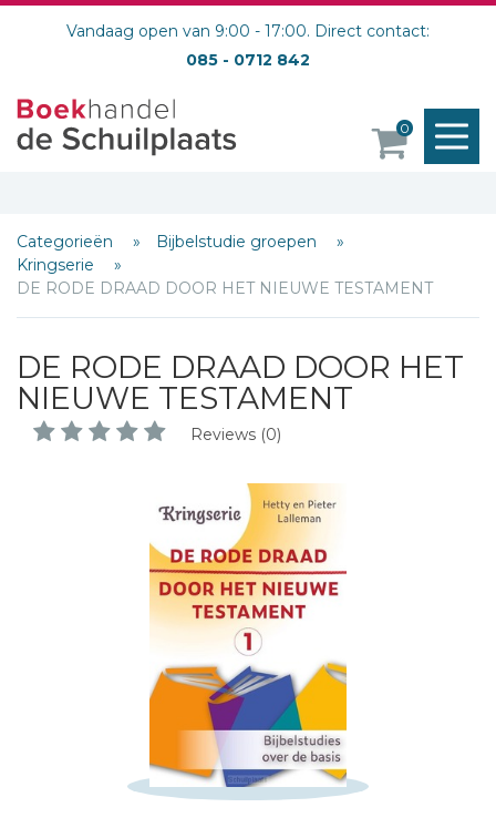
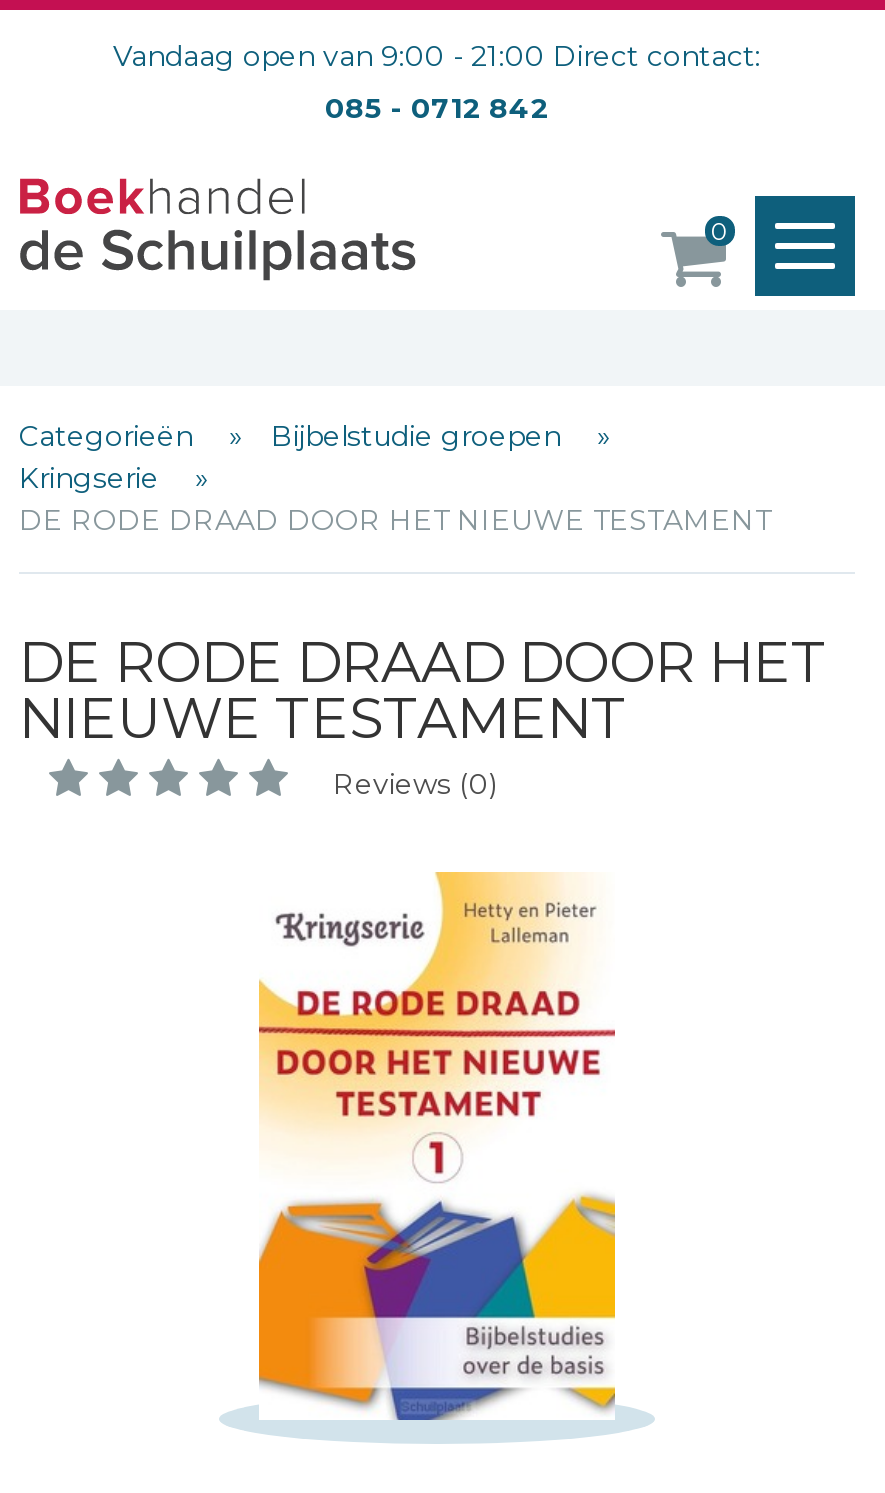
- Vandaag open van 9:00 - 17:00. Direct contact:
+ Vandaag open van 9:00 - 21:00 Direct contact:
